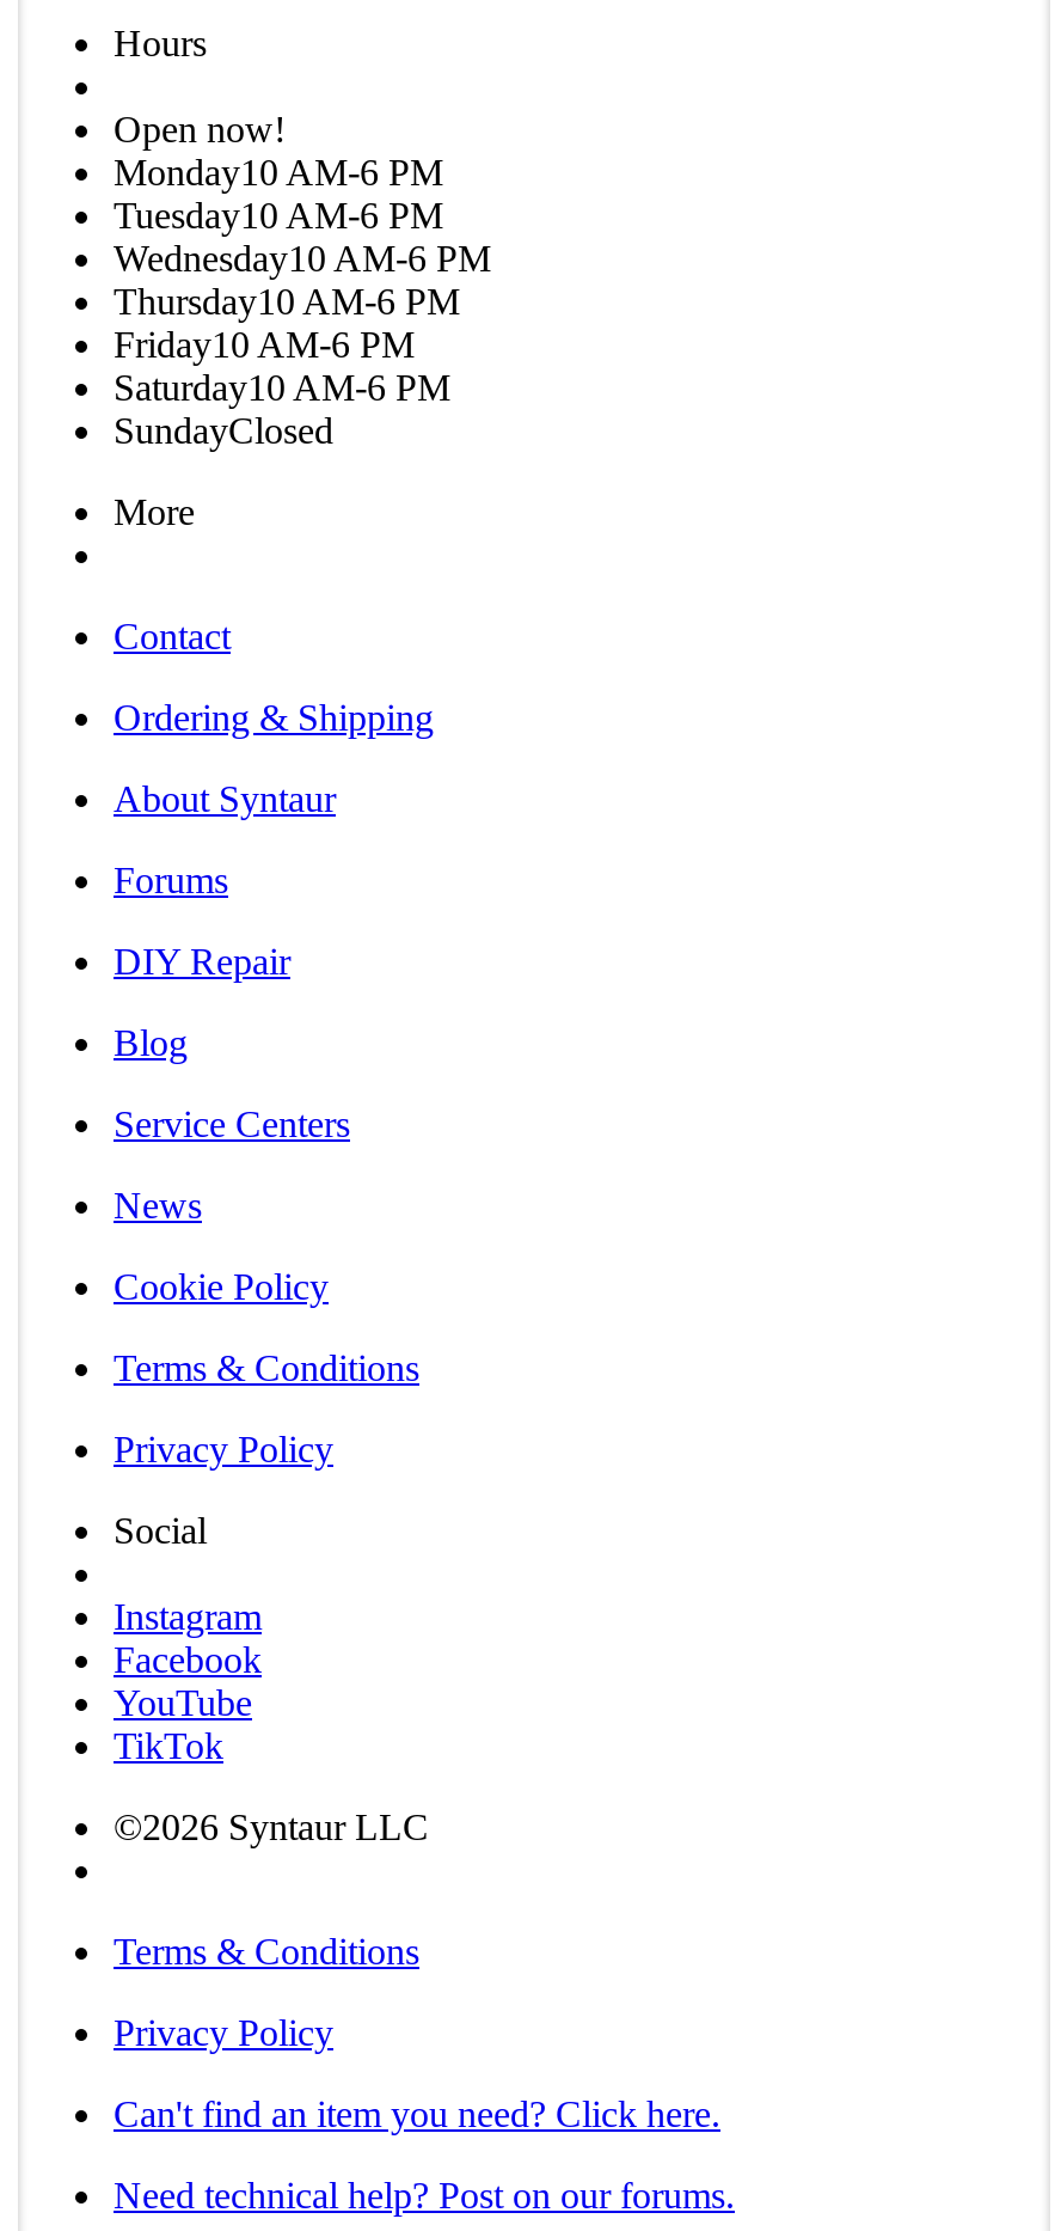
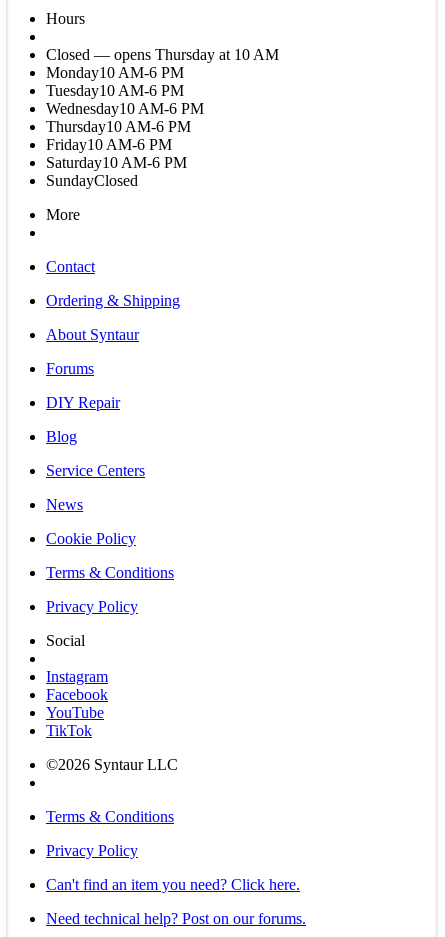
- Open now!
+ Closed — opens Thursday at 10 AM
